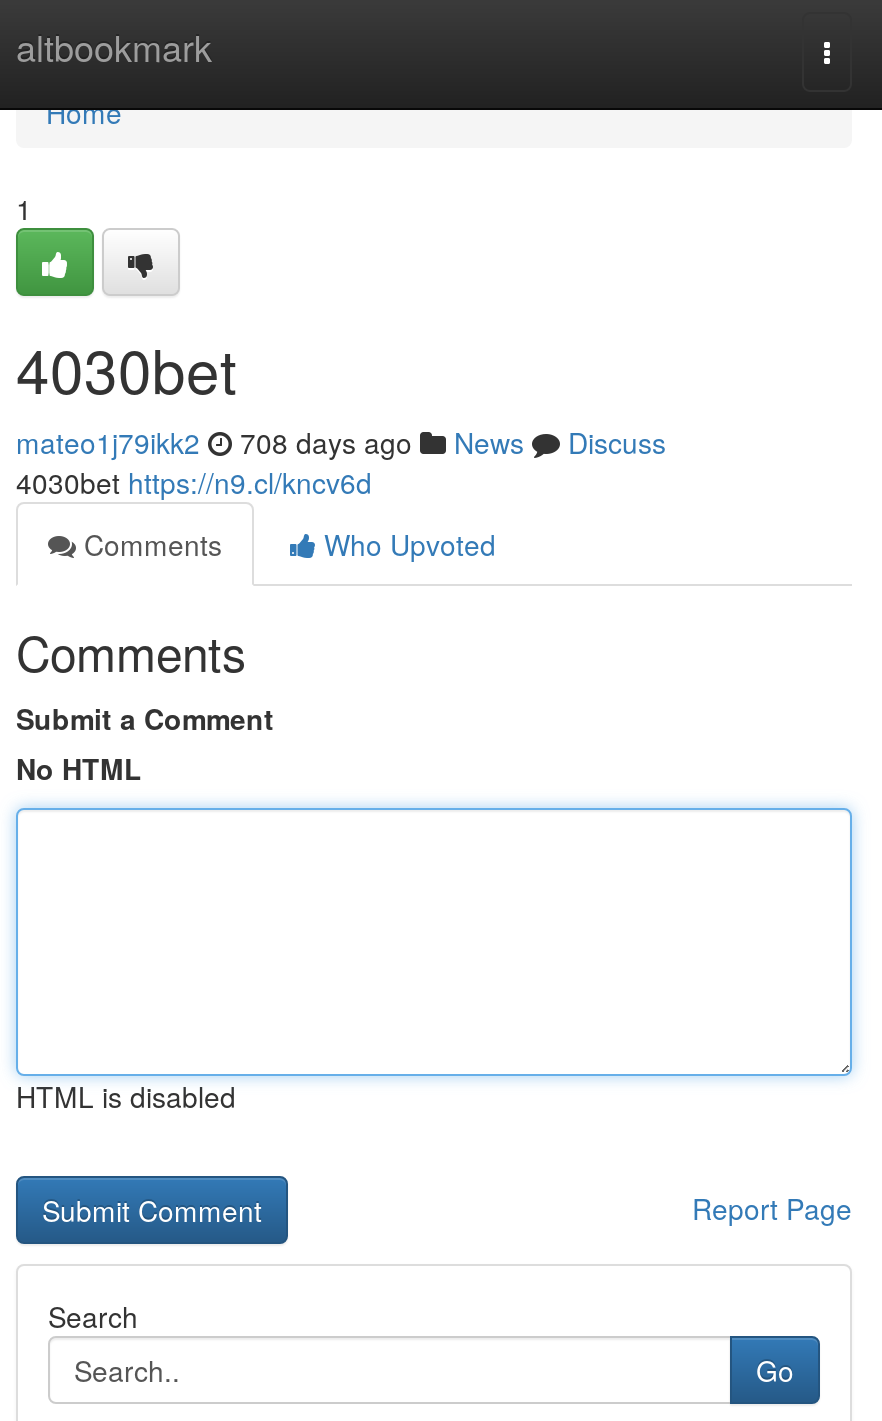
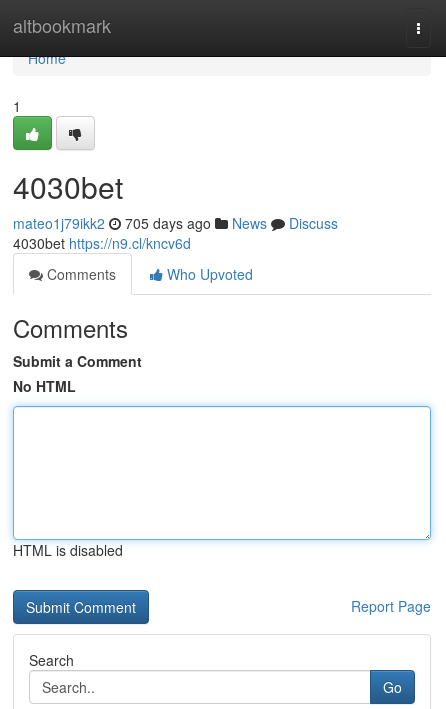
- mateo1j79ikk2 708 days ago News Discuss
+ mateo1j79ikk2 705 days ago News Discuss
